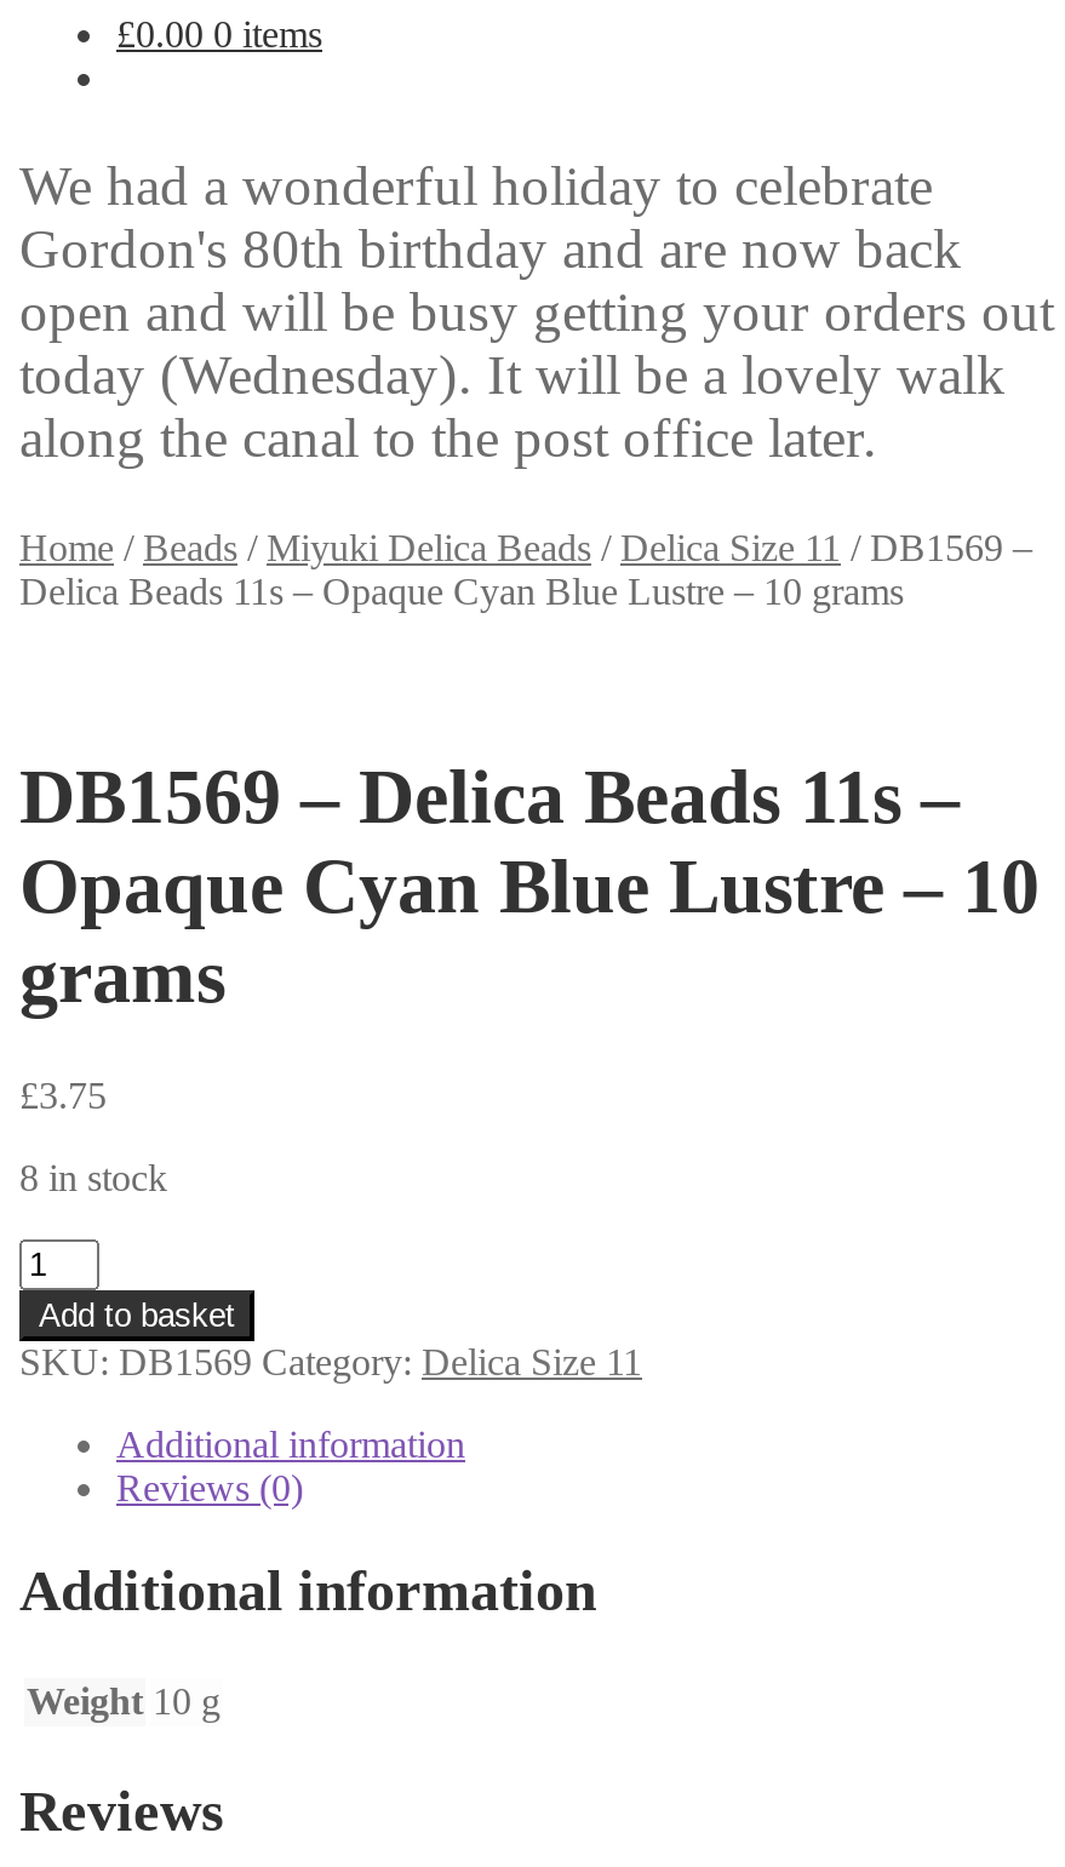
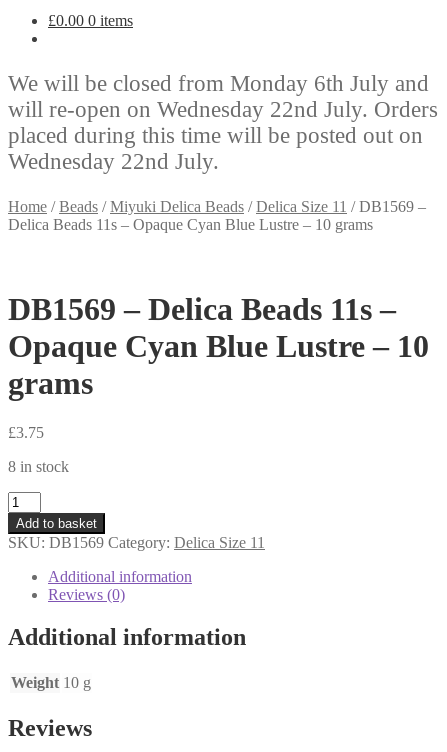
- We had a wonderful holiday to celebrate
- Gordon's 80th birthday and are now back
- open and will be busy getting your orders out
- today (Wednesday). It will be a lovely walk
- along the canal to the post office later.
+ We will be closed from Monday 6th July and
+ will re-open on Wednesday 22nd July. Orders
+ placed during this time will be posted out on
+ Wednesday 22nd July.
